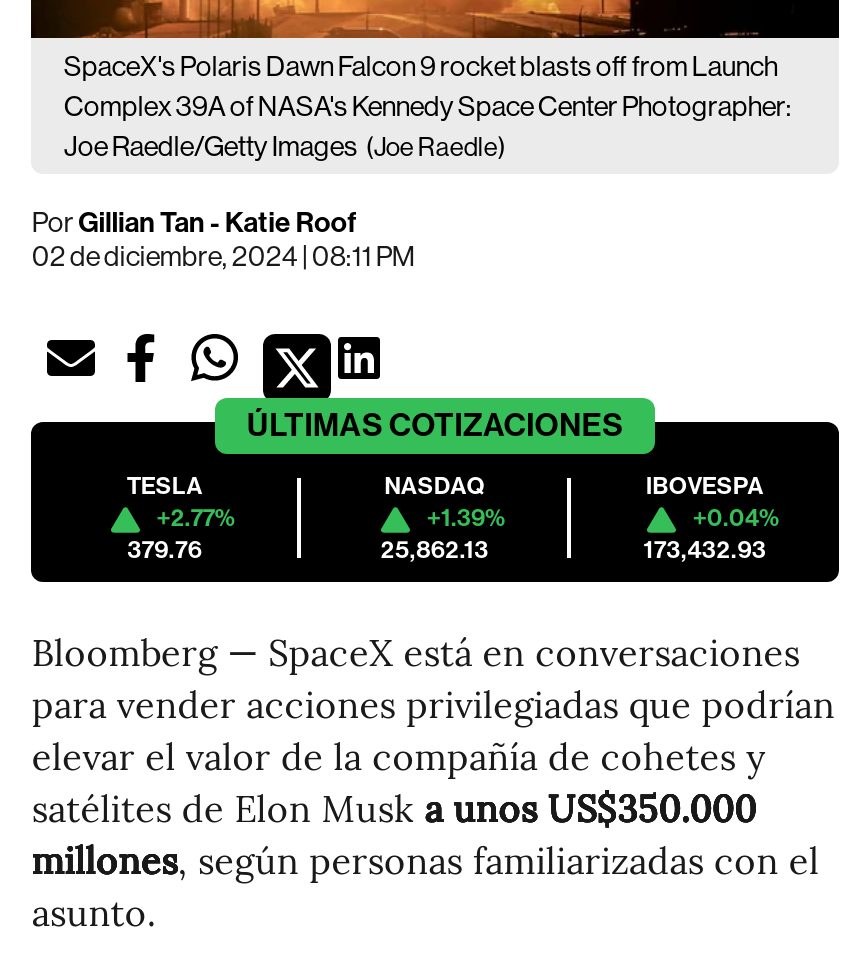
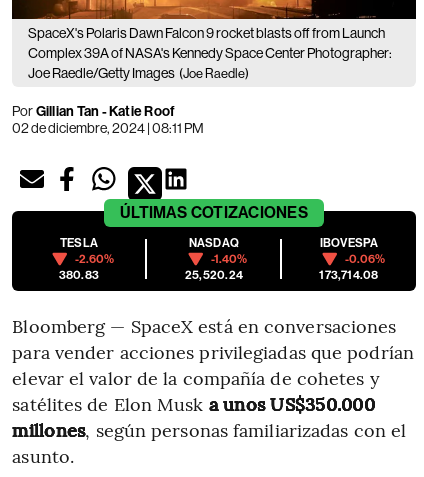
- +2.77%
+ -2.60%

- +1.39%
+ -1.40%

- +0.04%
+ -0.06%

- 379.76
+ 380.83

- 25,862.13
+ 25,520.24

- 173,432.93
+ 173,714.08
